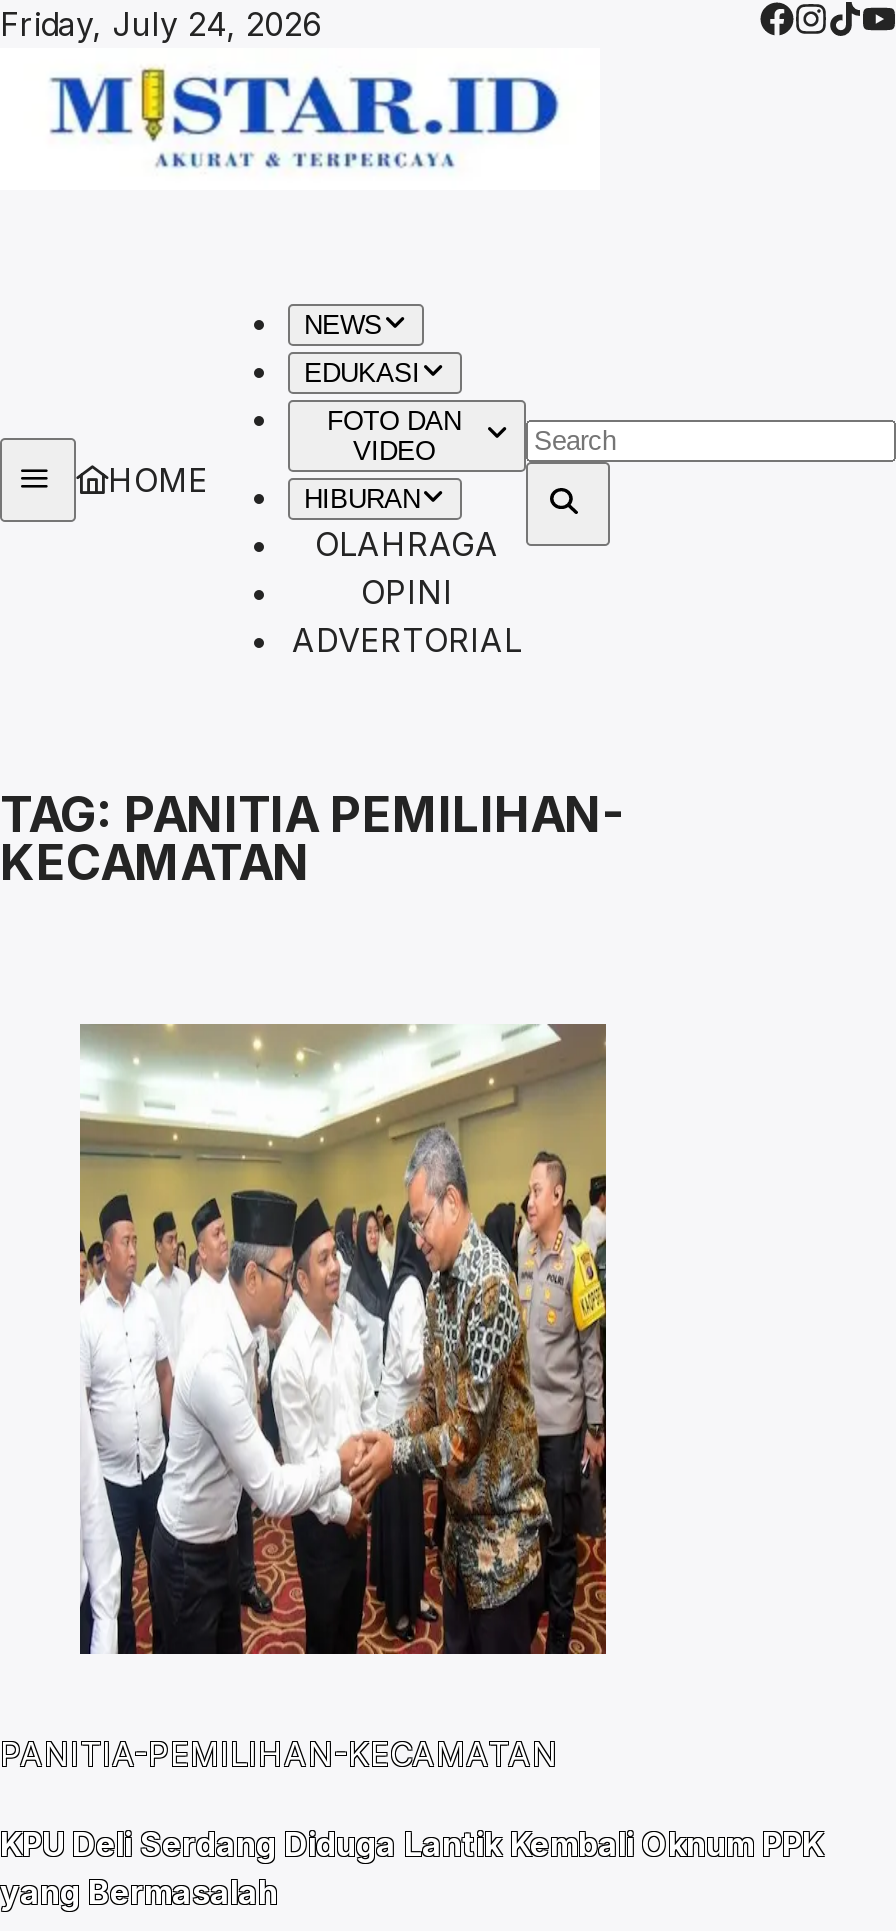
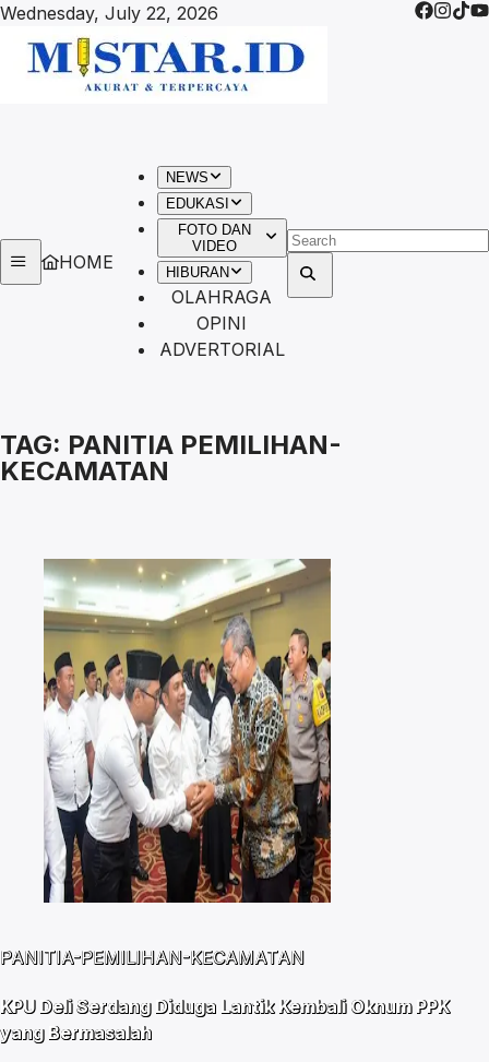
- Friday, July 24, 2026
+ Wednesday, July 22, 2026
